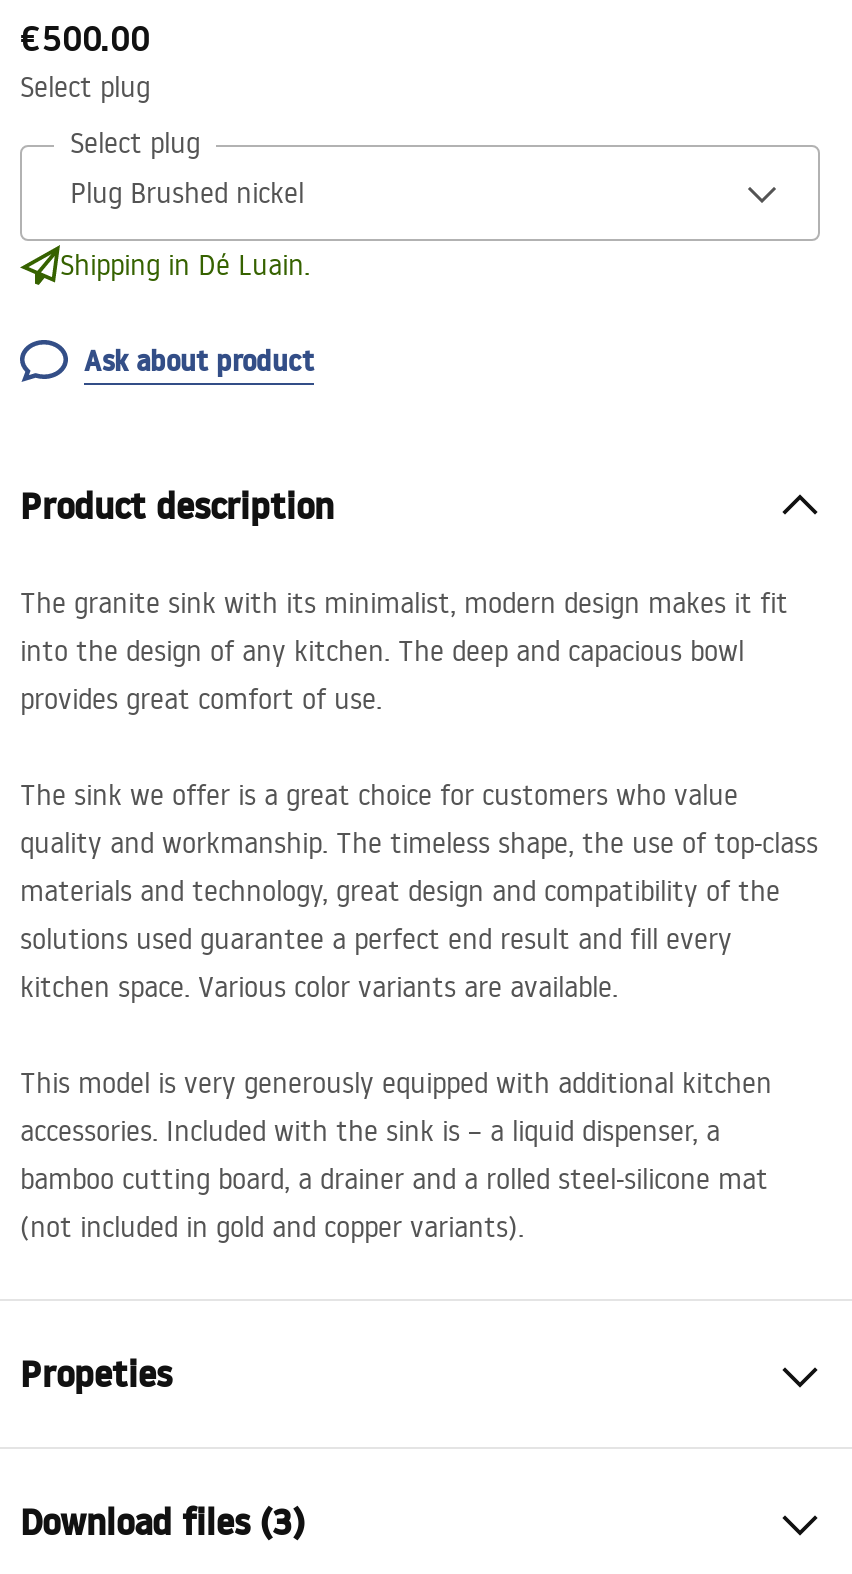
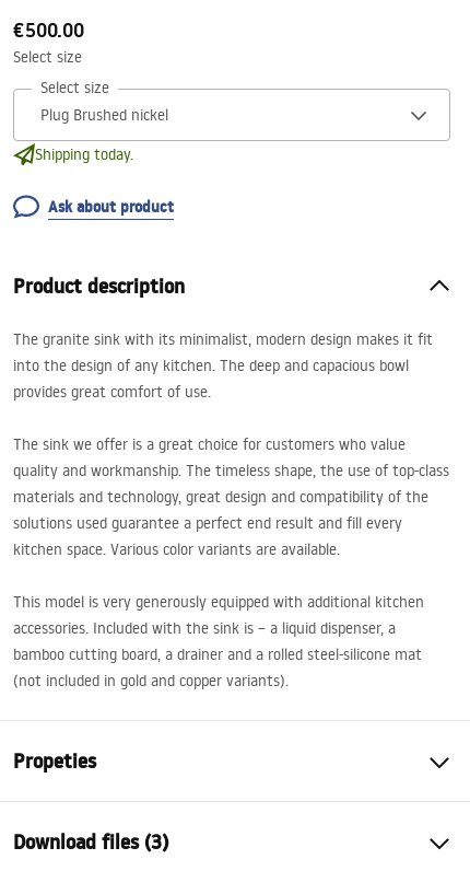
- Select plug
+ Select size

- Select plug
+ Select size

- Shipping in Dé Luain.
+ Shipping today.
